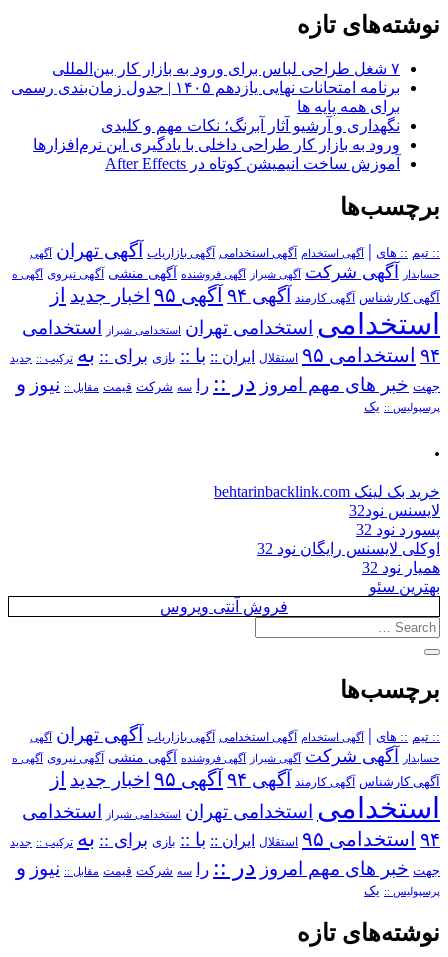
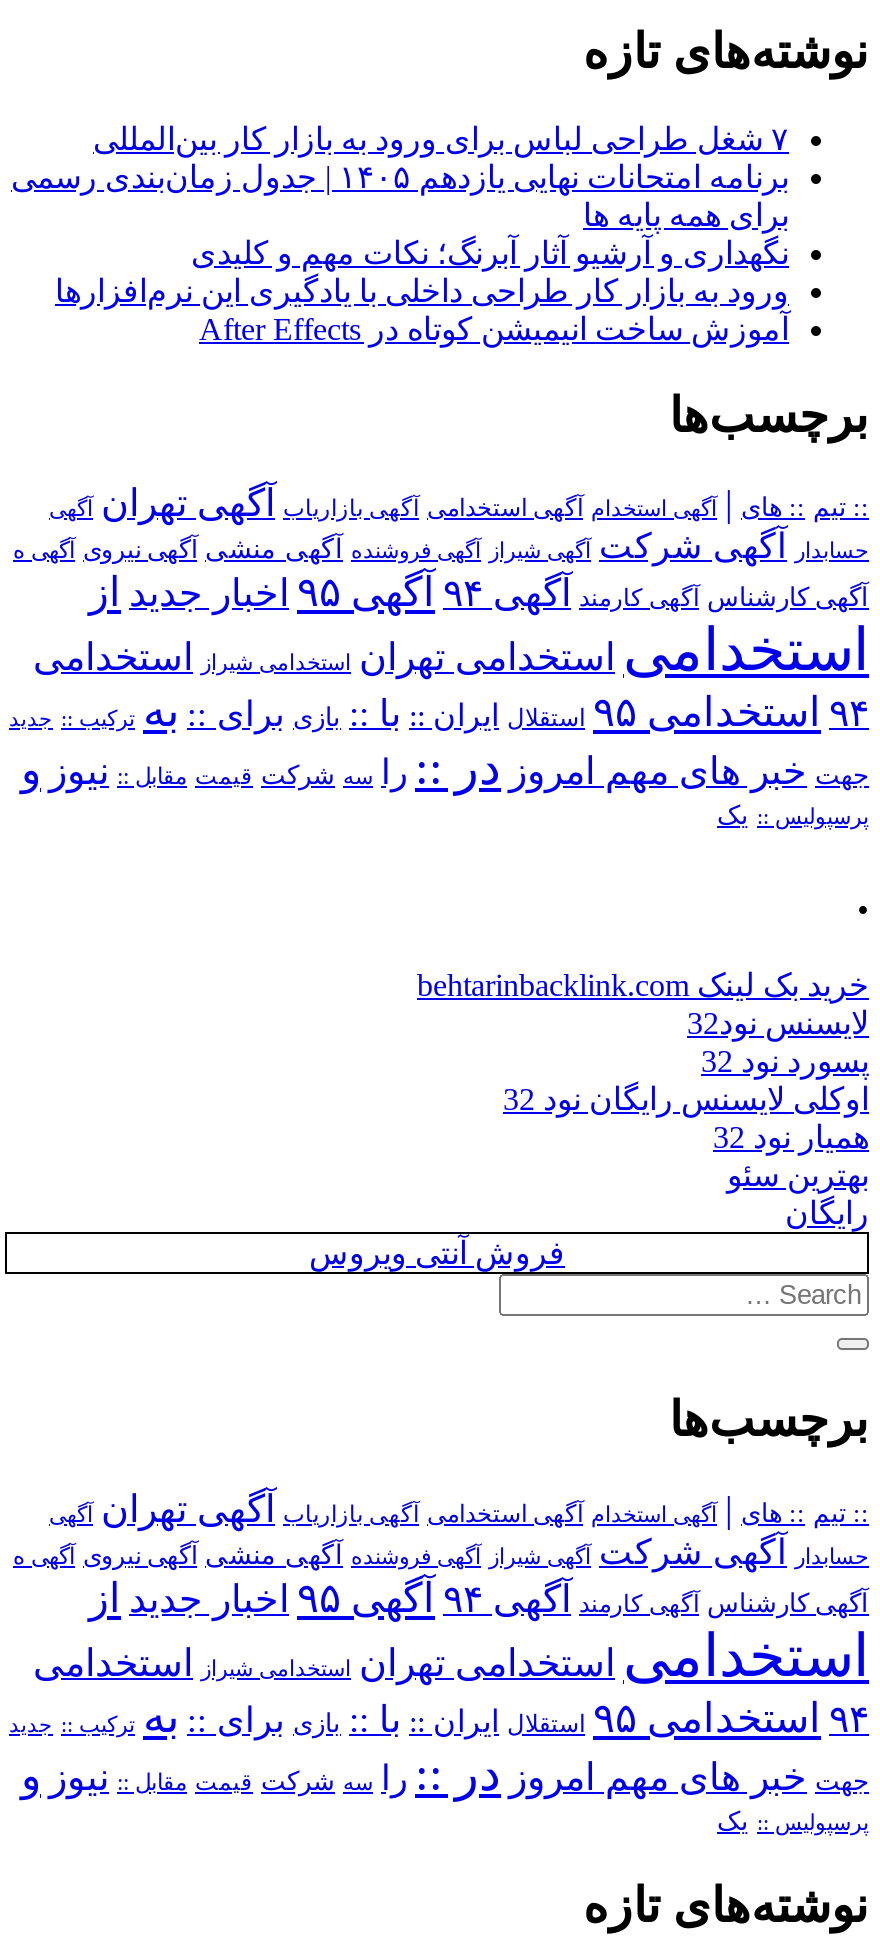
+ رایگان
